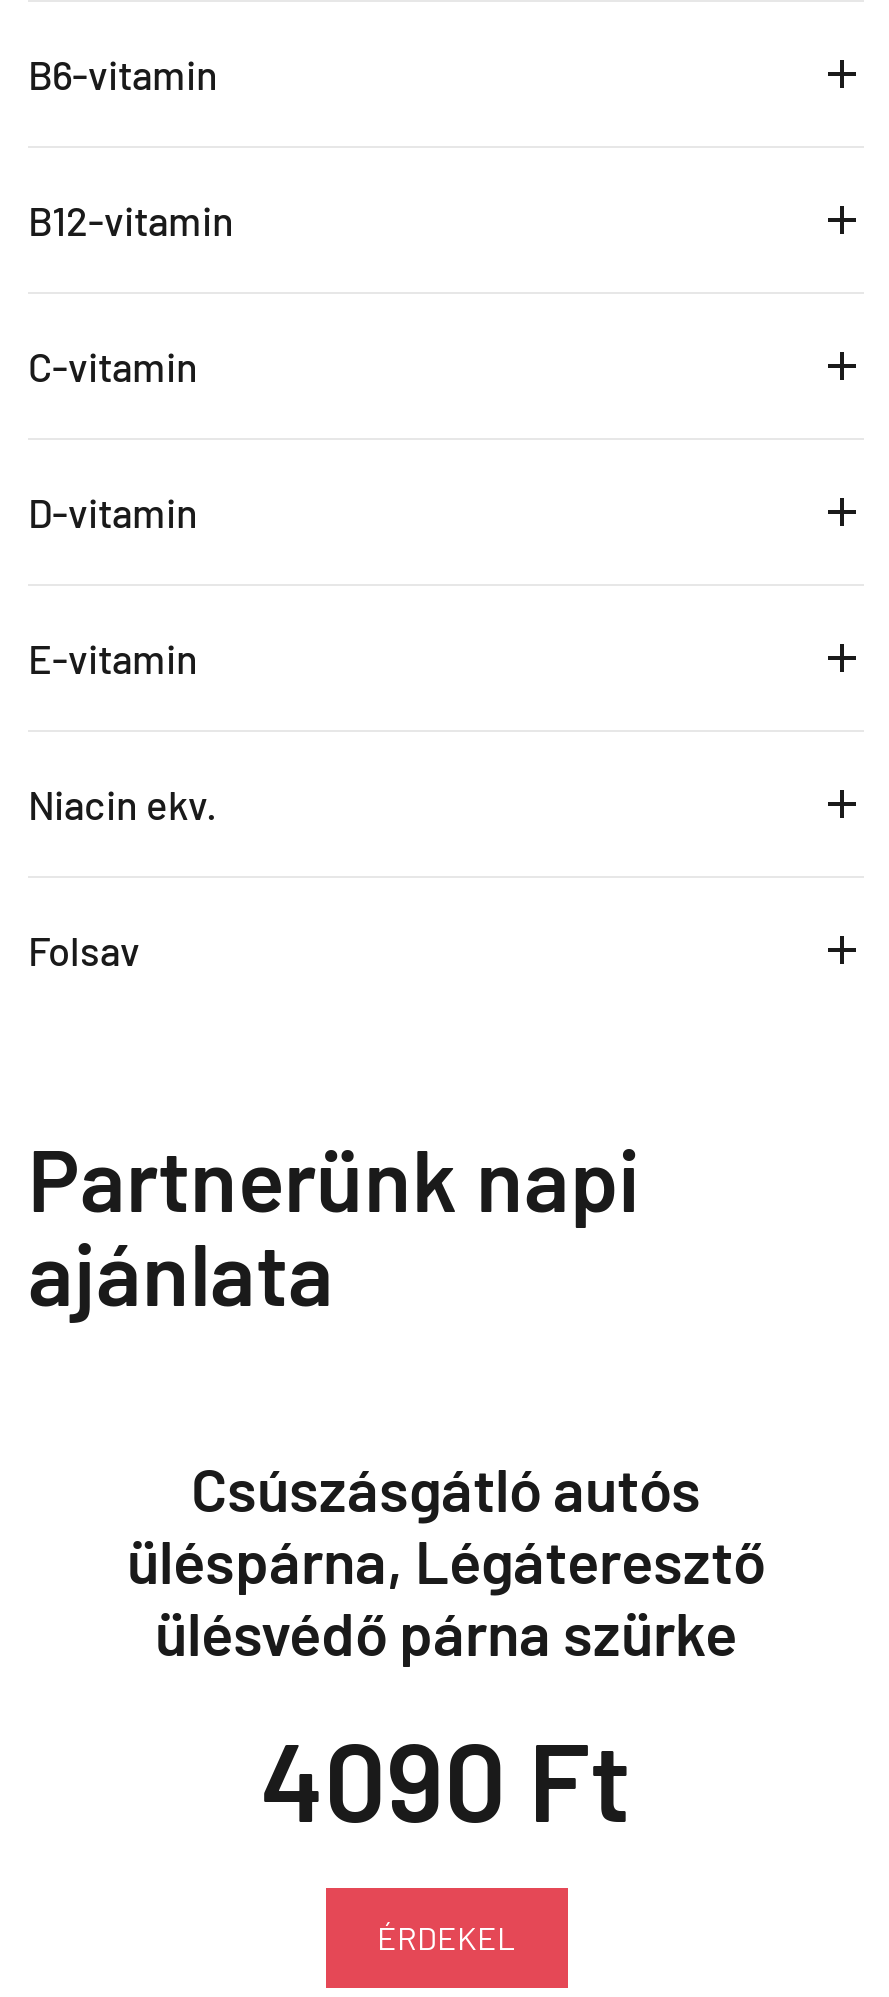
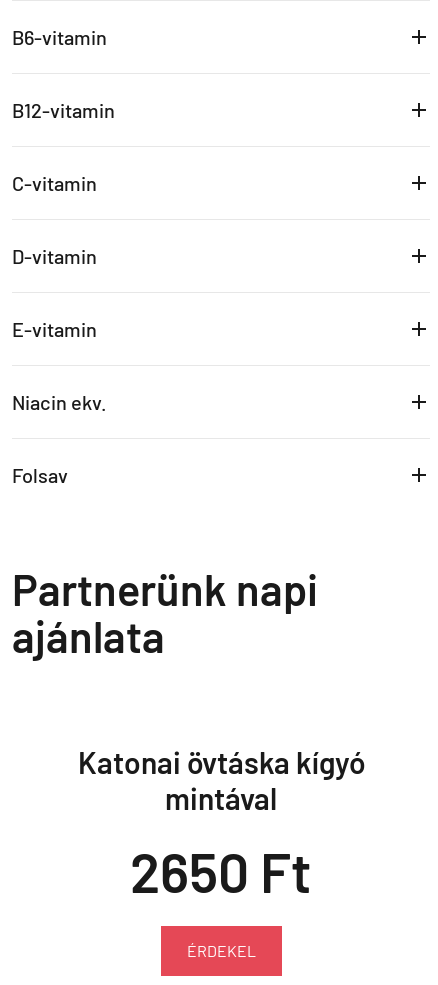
- Csúszásgátló autós
- üléspárna, Légáteresztő
- ülésvédő párna szürke
- 4090 Ft
+ Katonai övtáska kígyó
+ mintával
+ 2650 Ft
